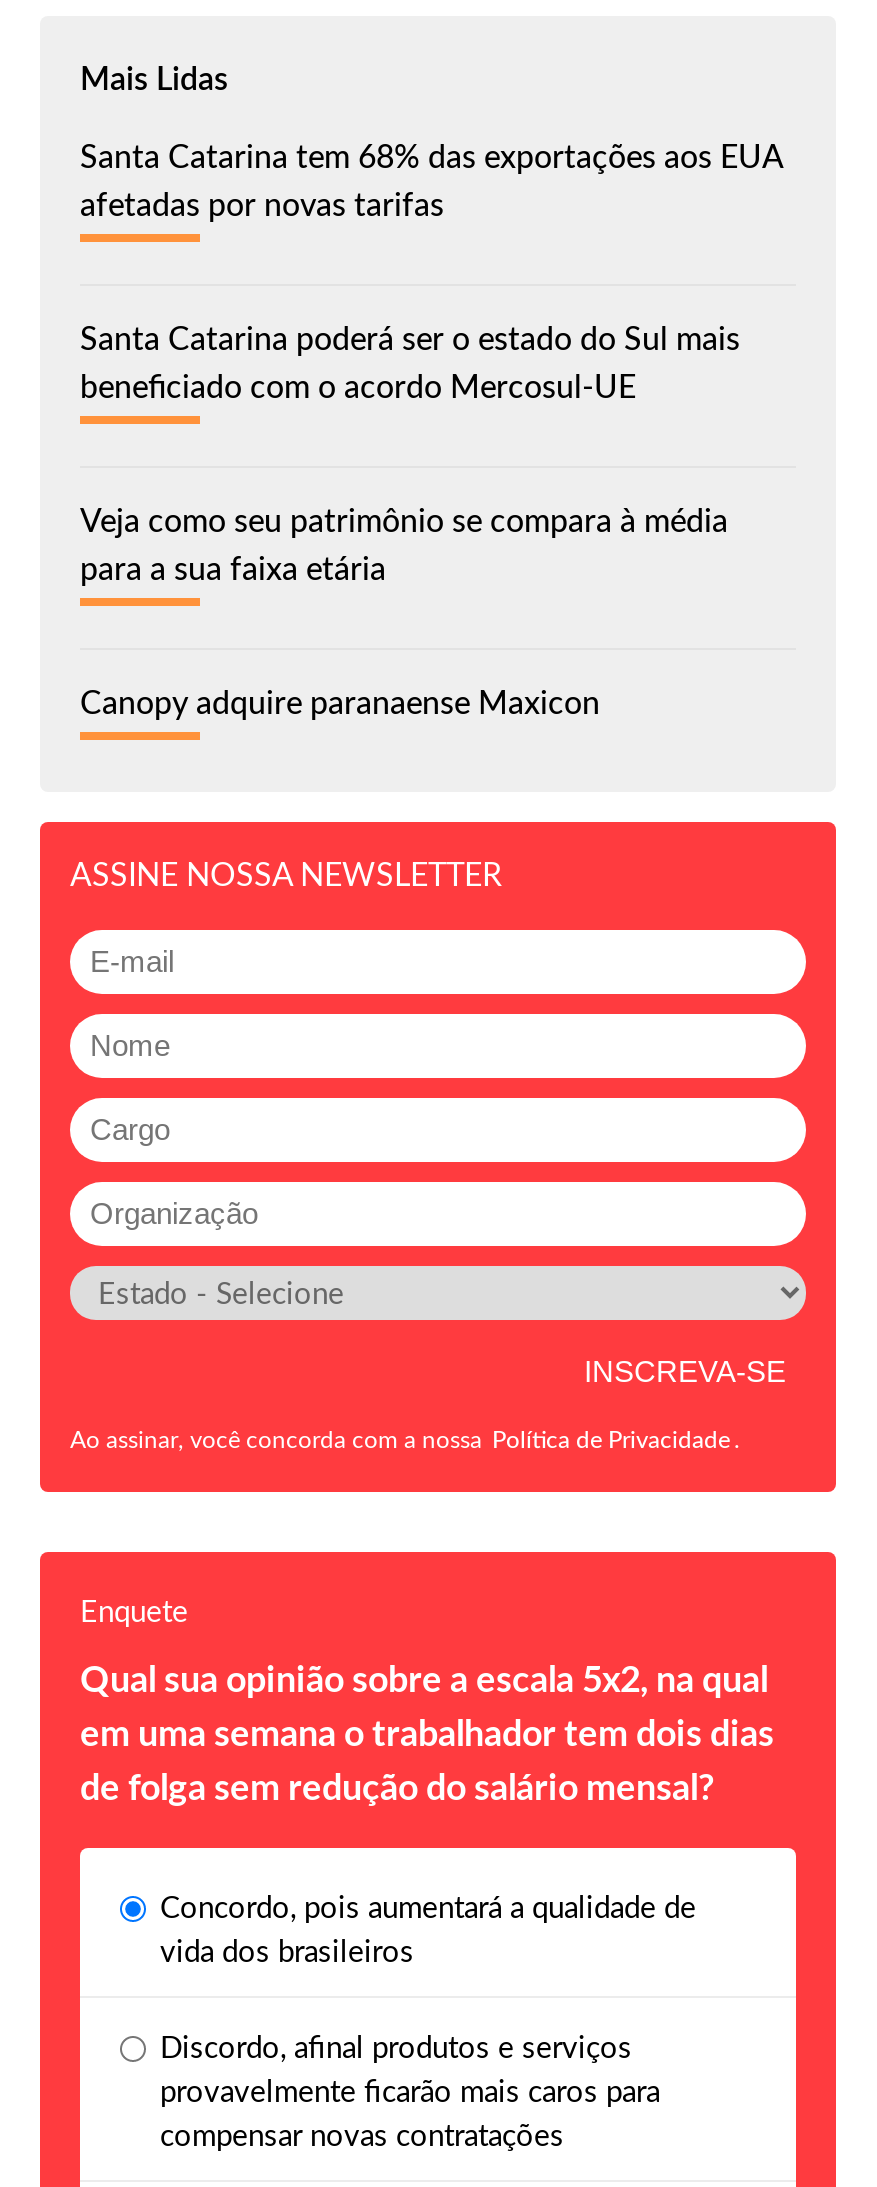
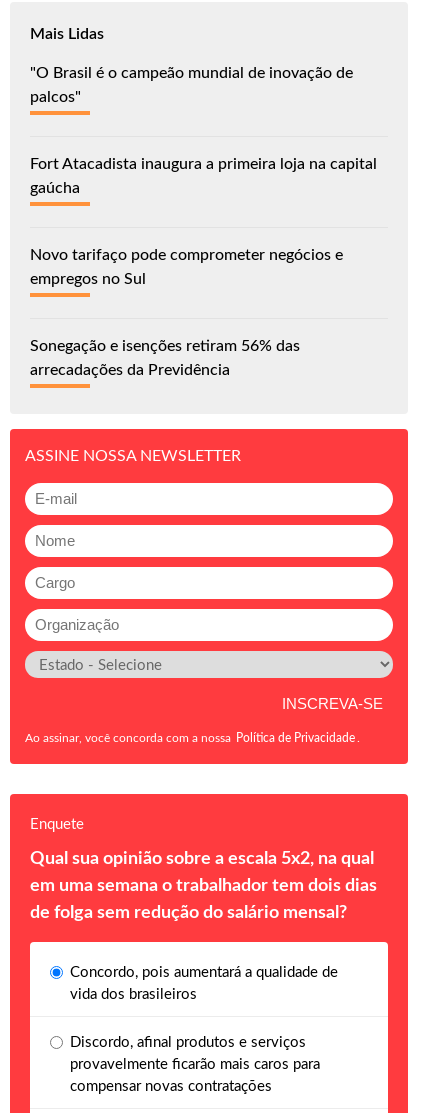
- Santa Catarina tem 68% das exportações aos EUA
- afetadas por novas tarifas
+ "O Brasil é o campeão mundial de inovação de
+ palcos"

- Santa Catarina poderá ser o estado do Sul mais
- beneficiado com o acordo Mercosul-UE
+ Fort Atacadista inaugura a primeira loja na capital
+ gaúcha

- Veja como seu patrimônio se compara à média
- para a sua faixa etária
+ Novo tarifaço pode comprometer negócios e
+ empregos no Sul

- Canopy adquire paranaense Maxicon
+ Sonegação e isenções retiram 56% das
+ arrecadações da Previdência
